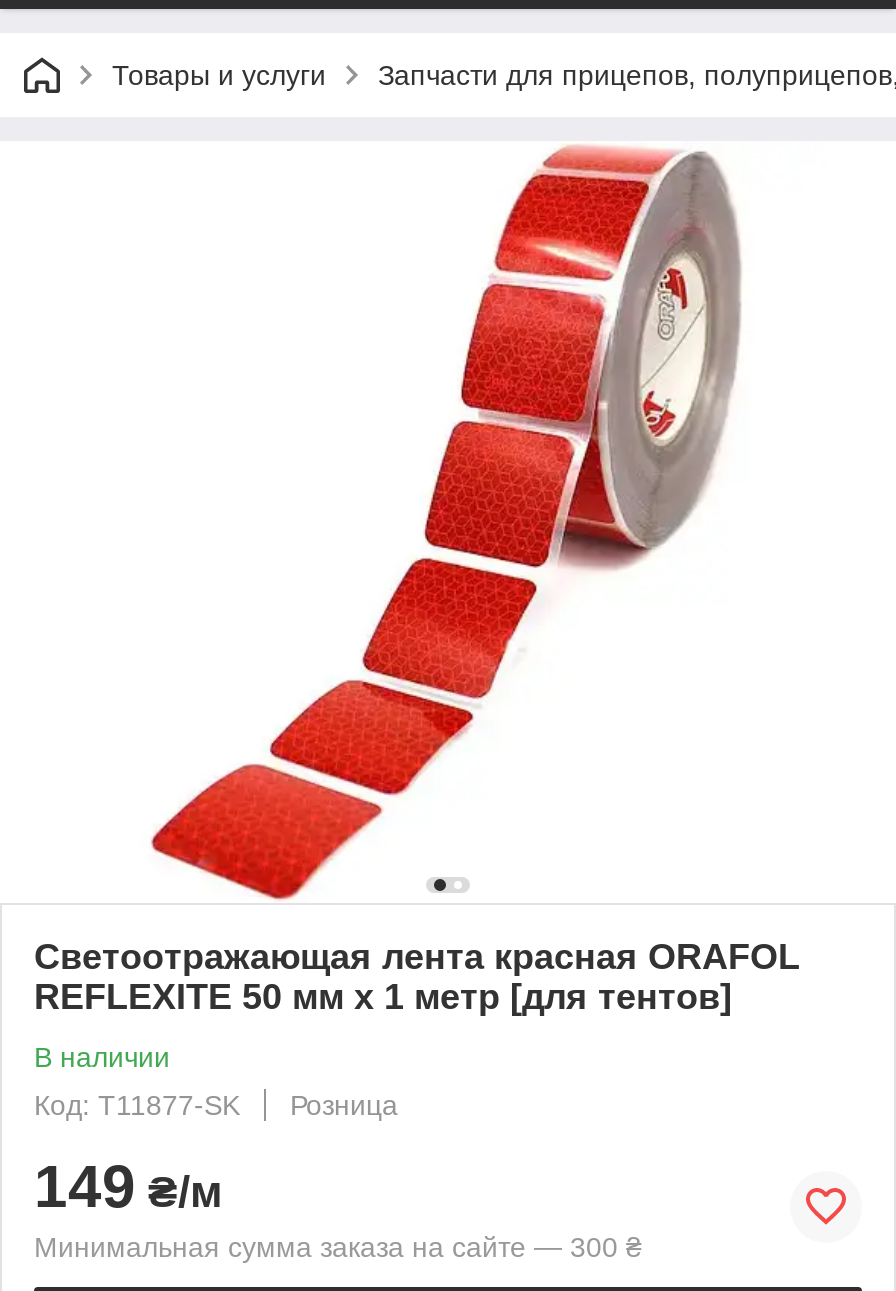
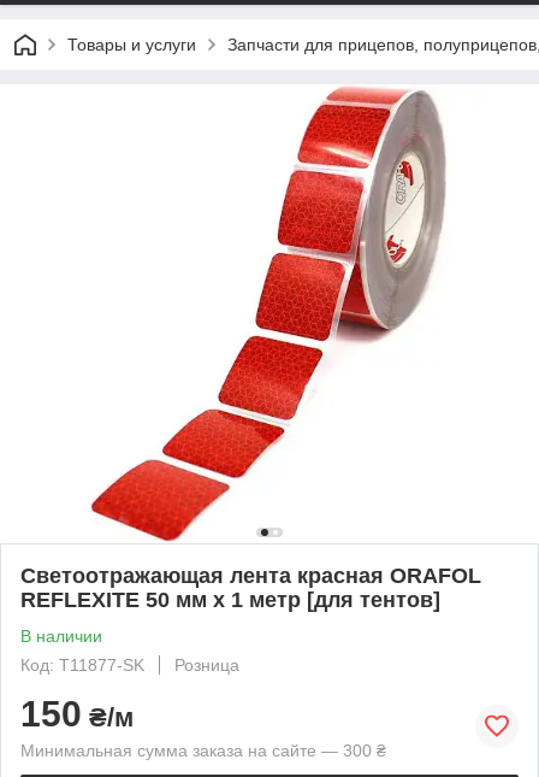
- 149 ₴/м
+ 150 ₴/м
